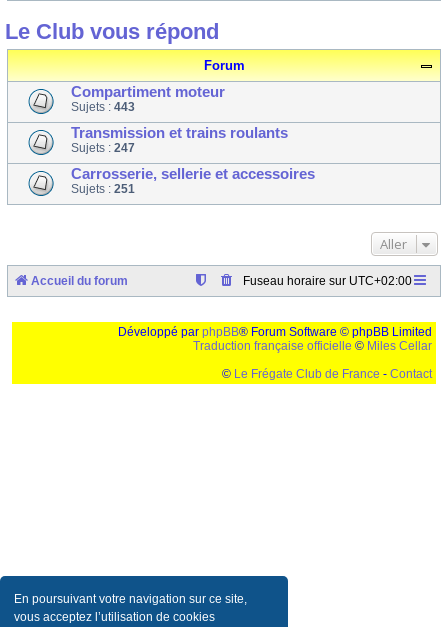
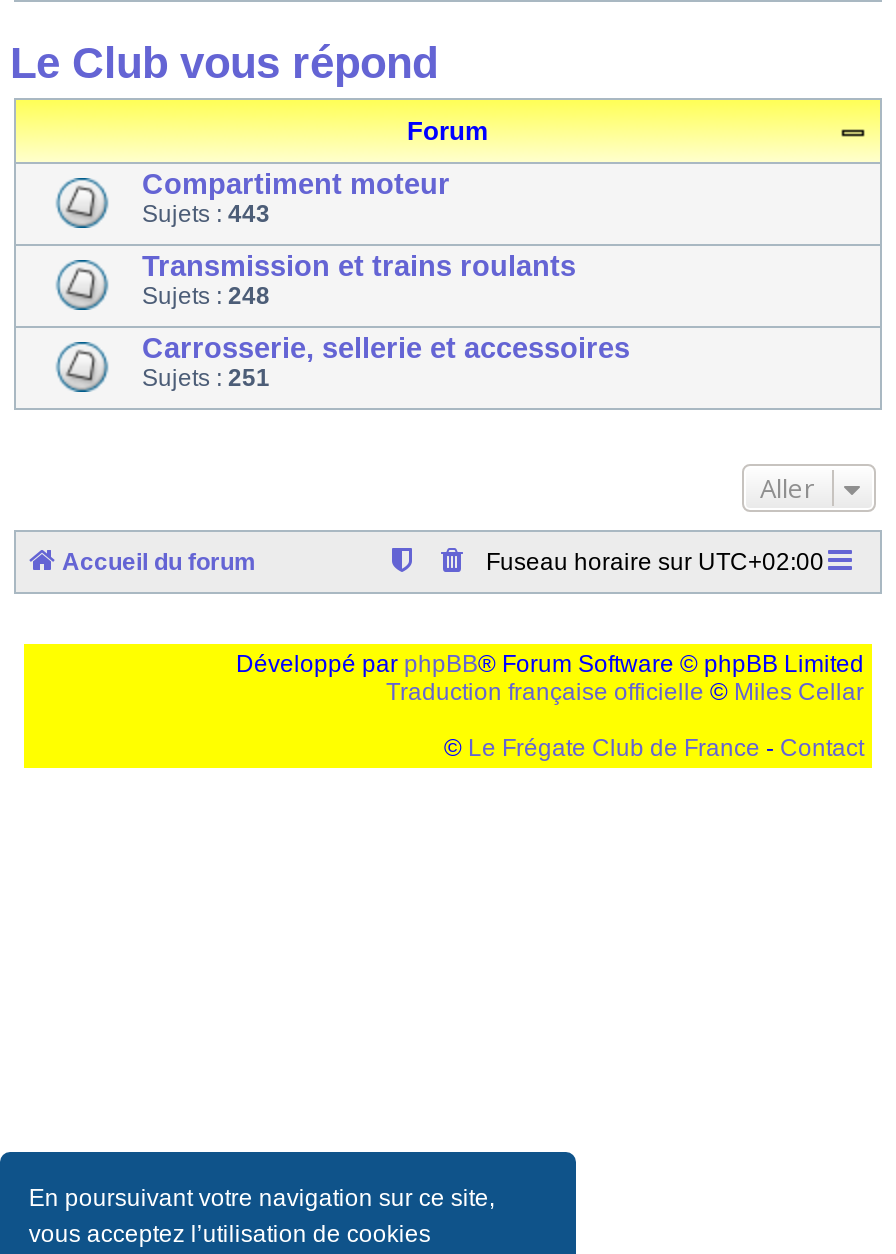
- Sujets : 247
+ Sujets : 248
